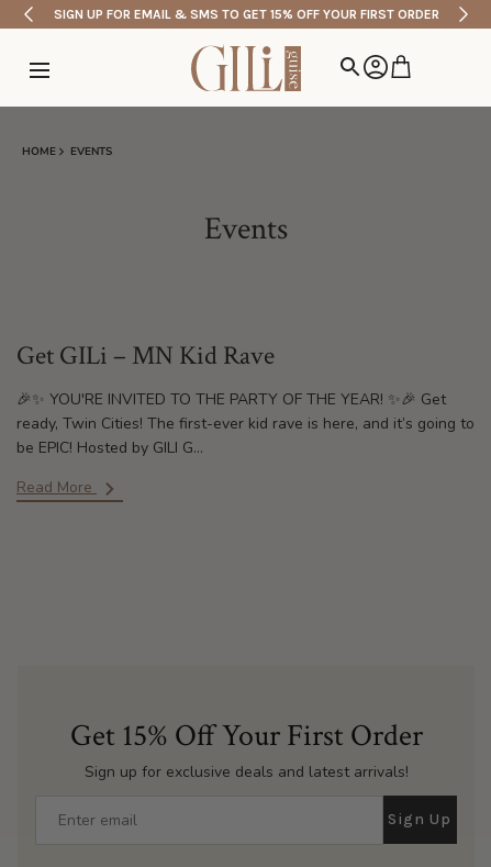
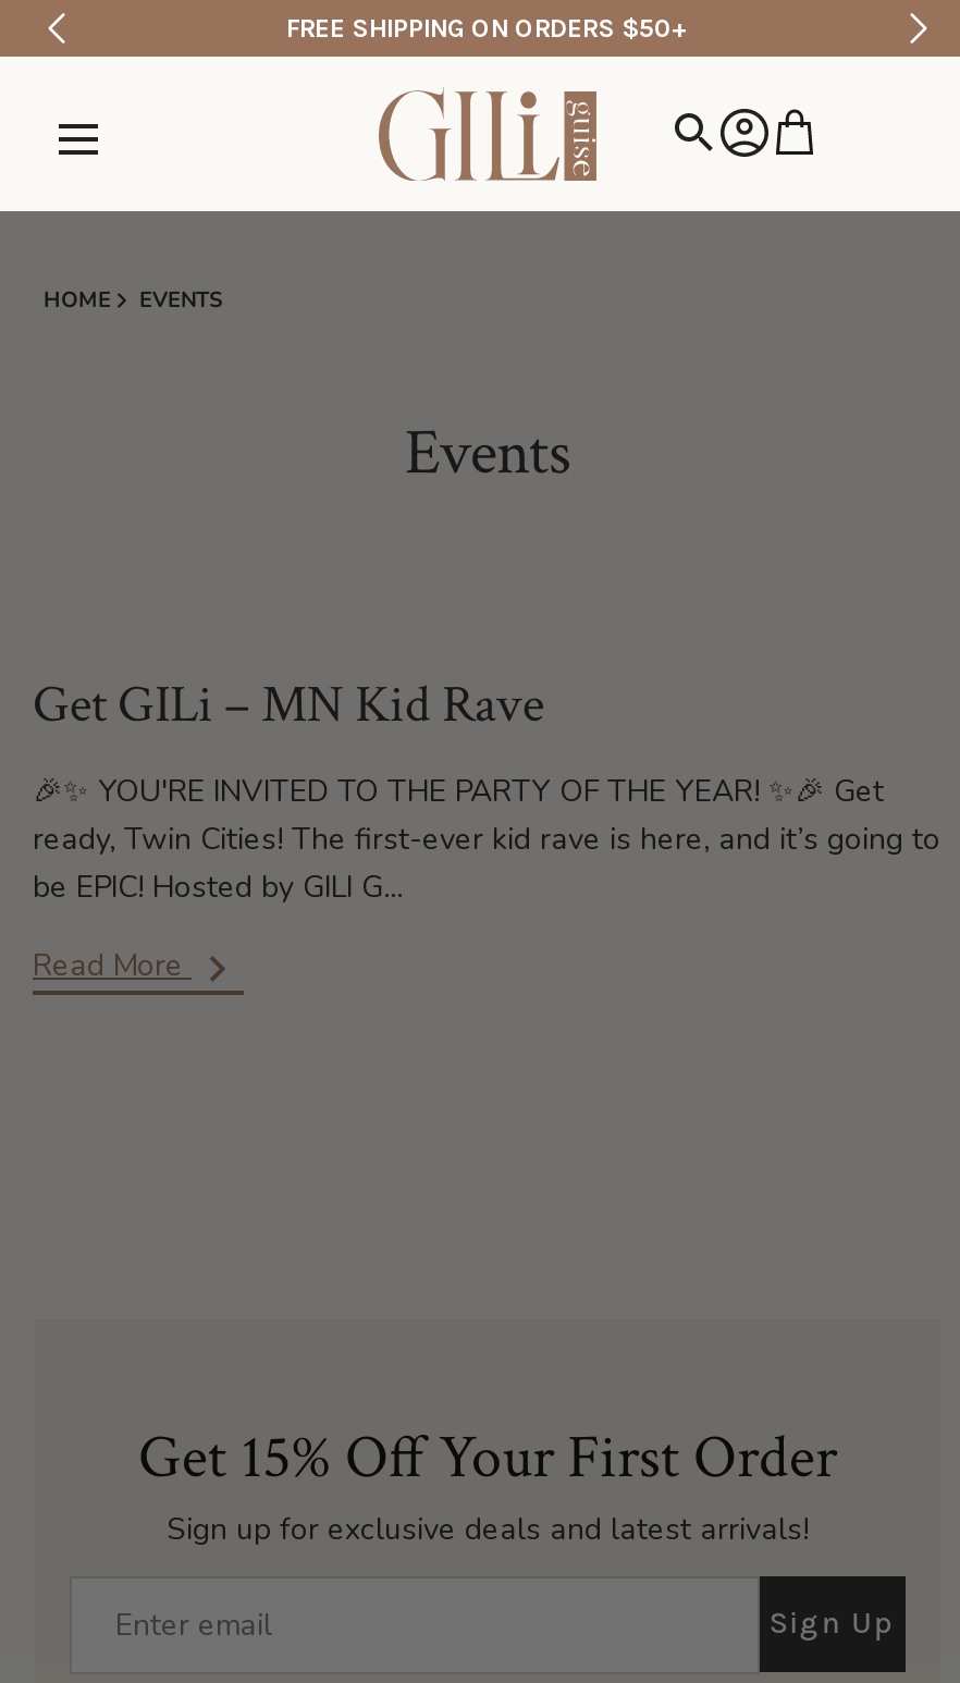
- SIGN UP FOR EMAIL & SMS TO GET 15% OFF YOUR FIRST ORDER
+ FREE SHIPPING ON ORDERS $50+
